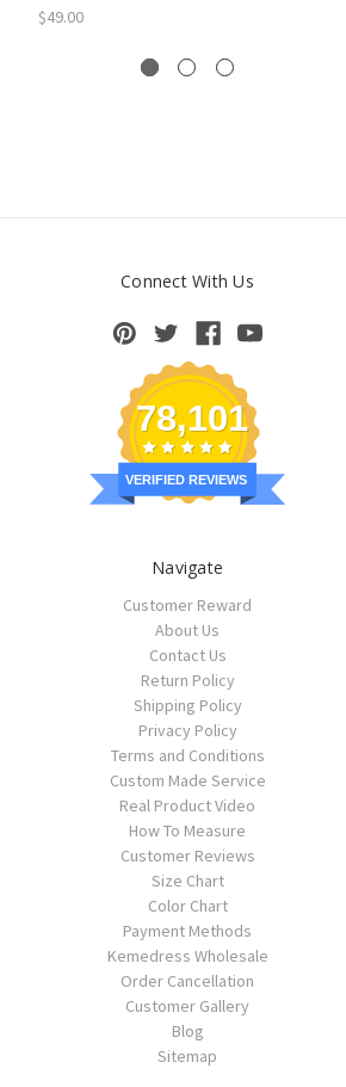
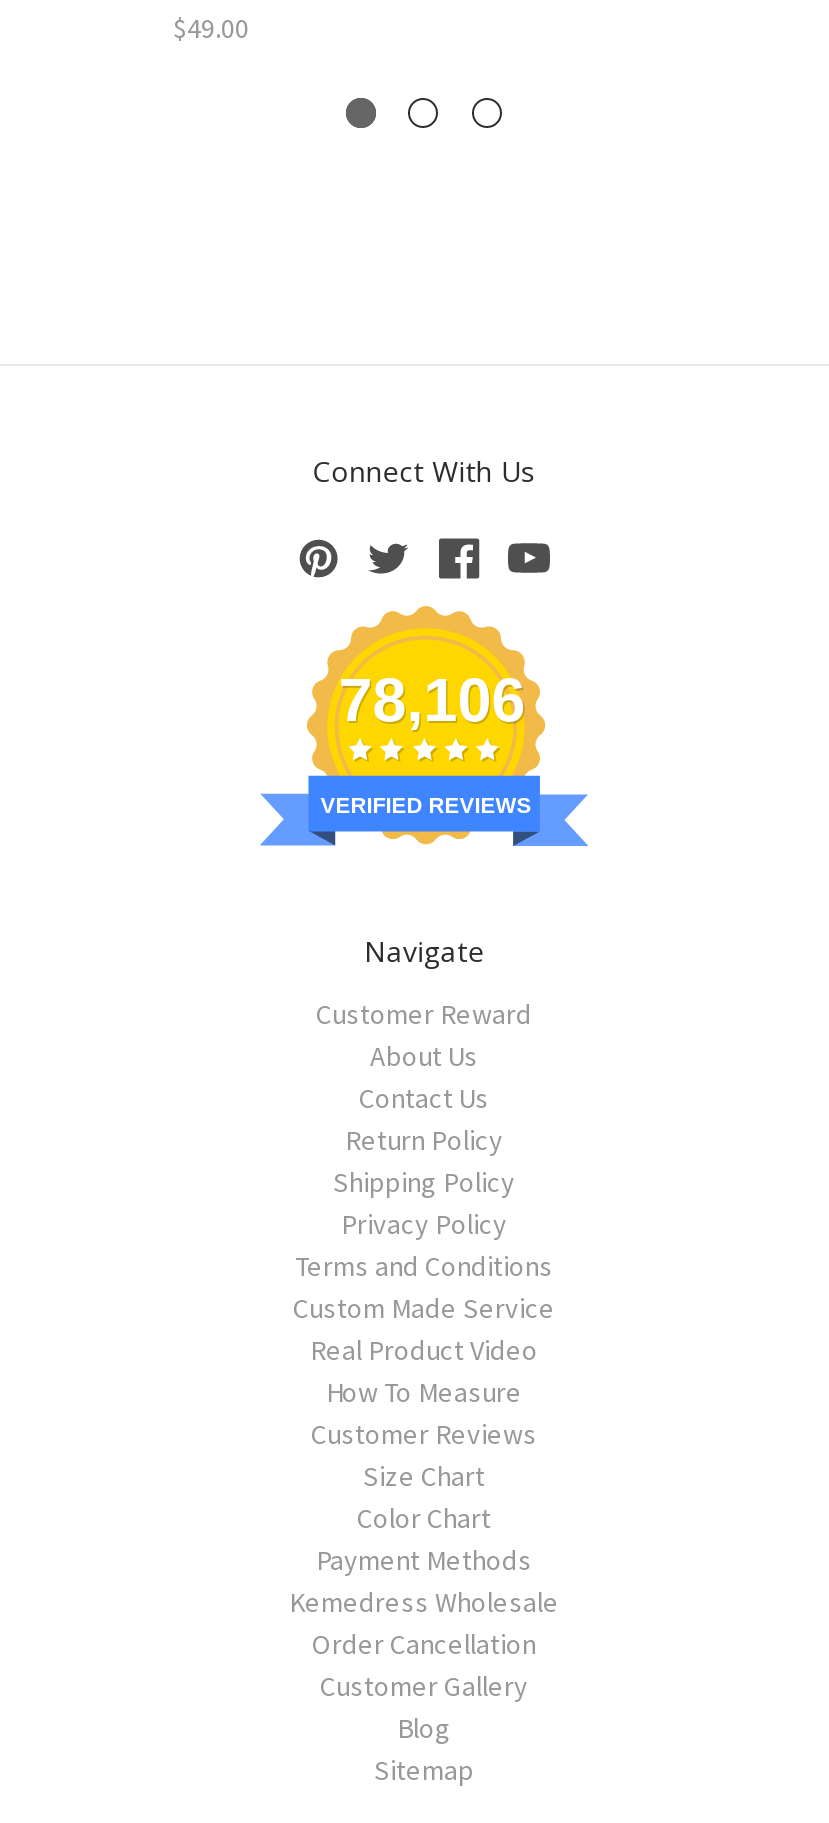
- 78,101
+ 78,106
